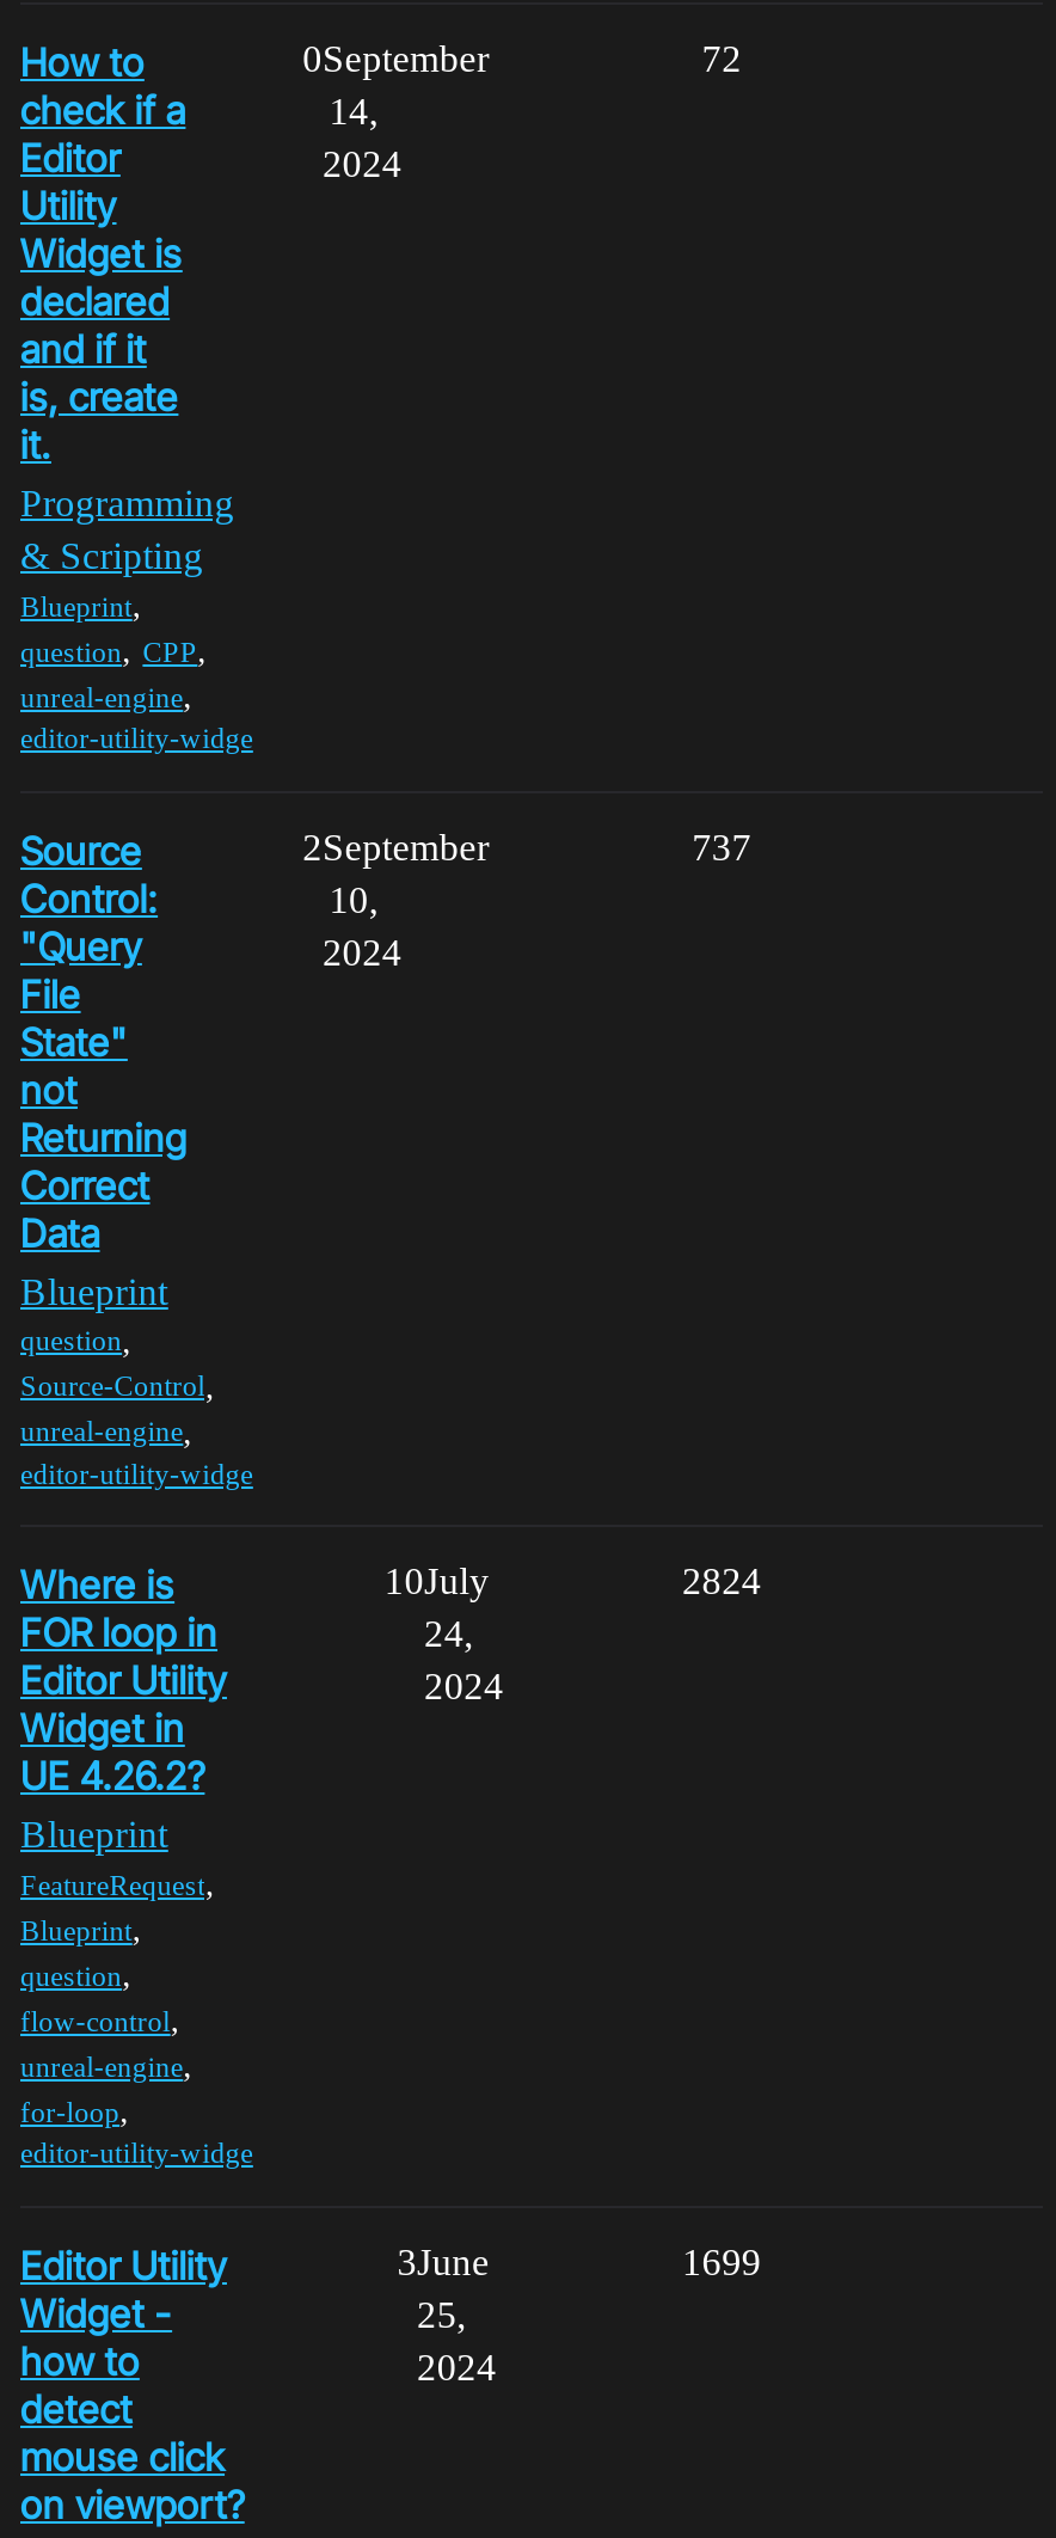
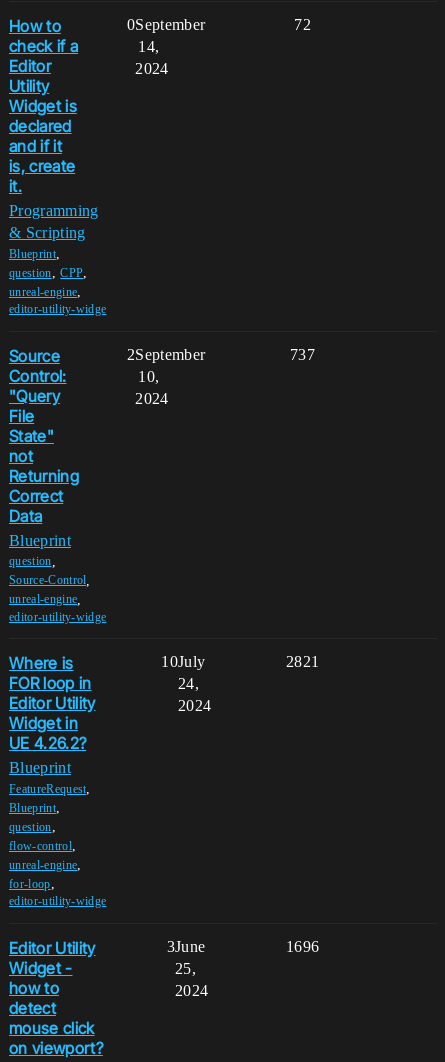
- 2824
+ 2821

- 1699
+ 1696
